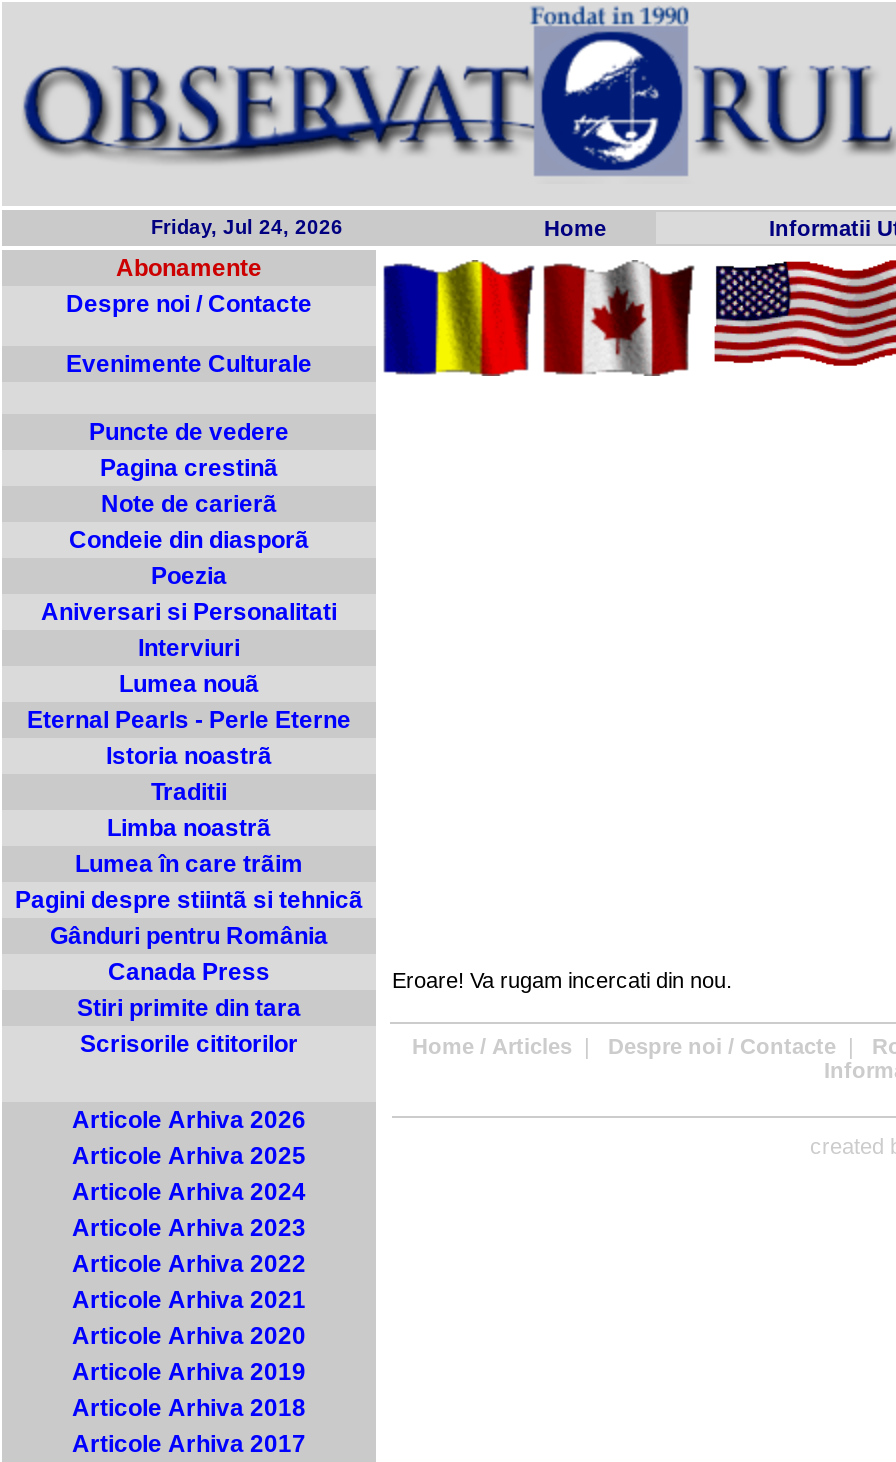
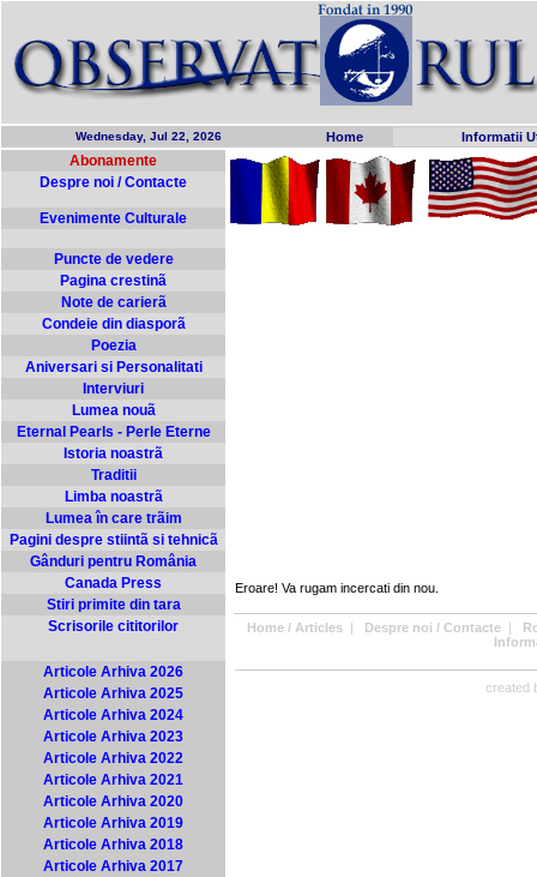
- Friday, Jul 24, 2026
+ Wednesday, Jul 22, 2026
